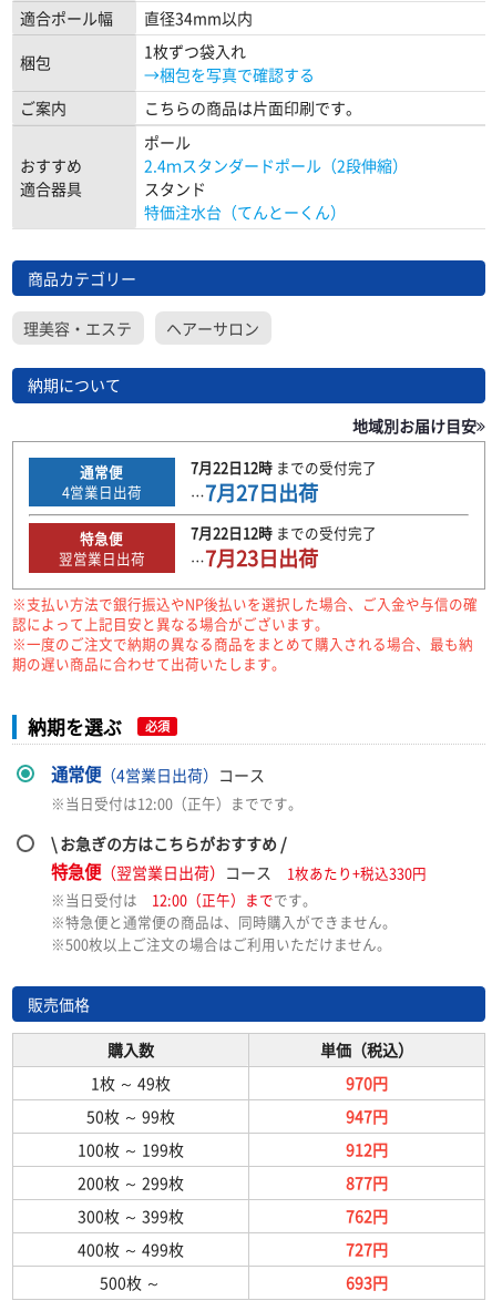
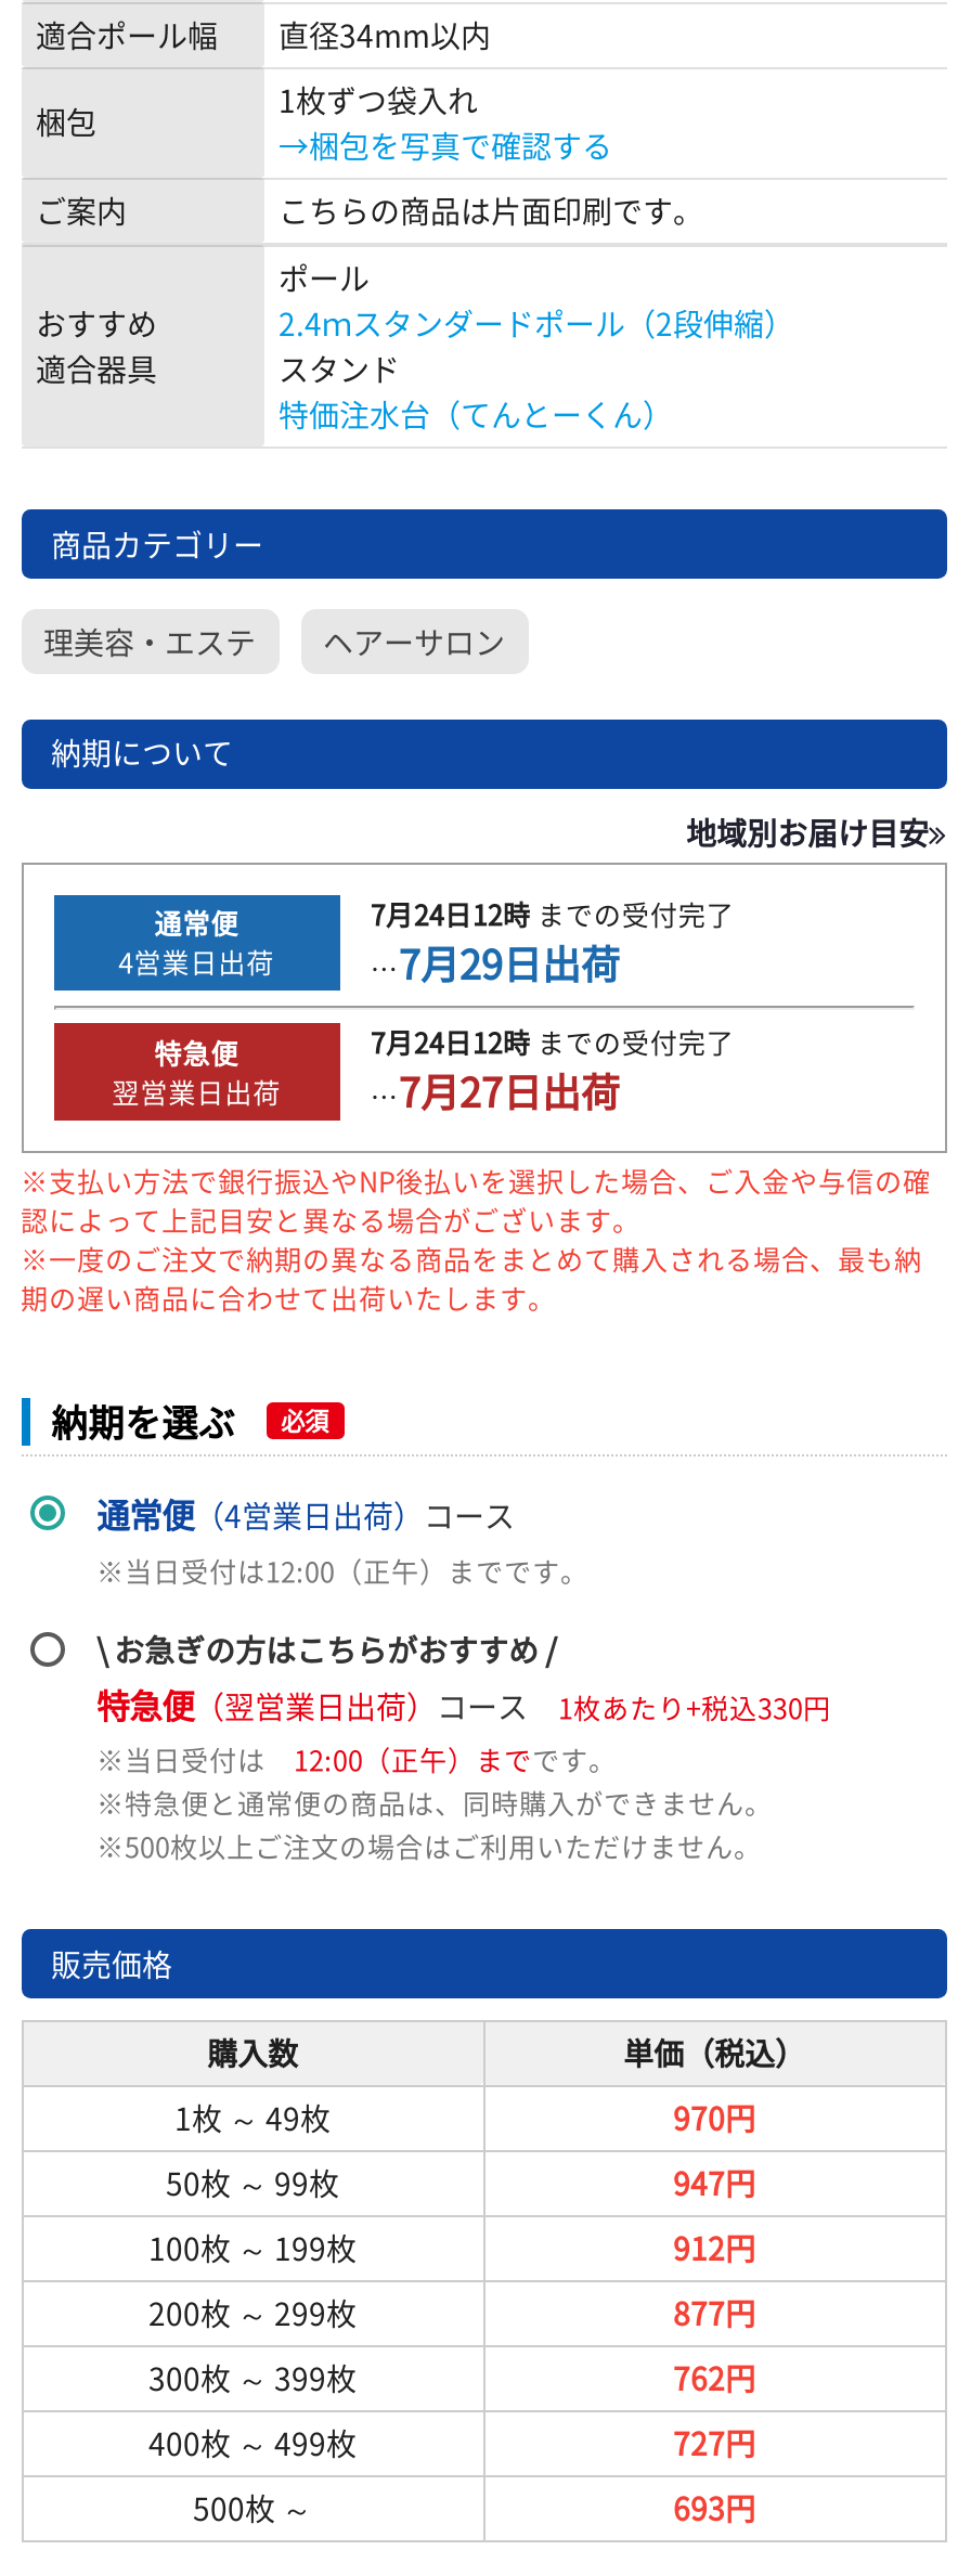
- 7月22日12時までの受付完了
+ 7月24日12時までの受付完了

- …7月27日出荷
+ …7月29日出荷

- 7月22日12時までの受付完了
+ 7月24日12時までの受付完了

- …7月23日出荷
+ …7月27日出荷
